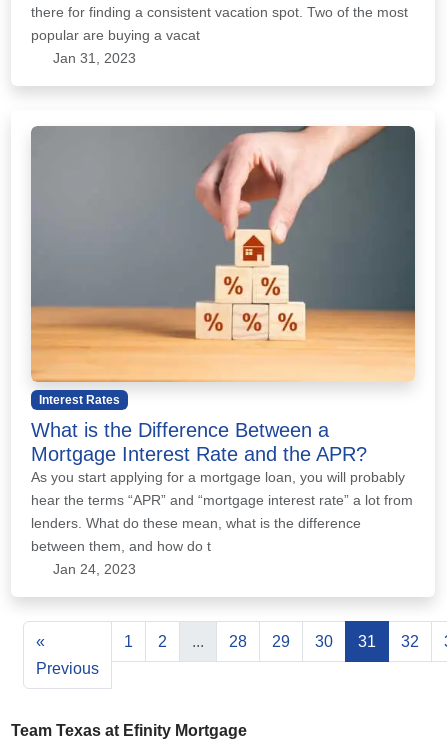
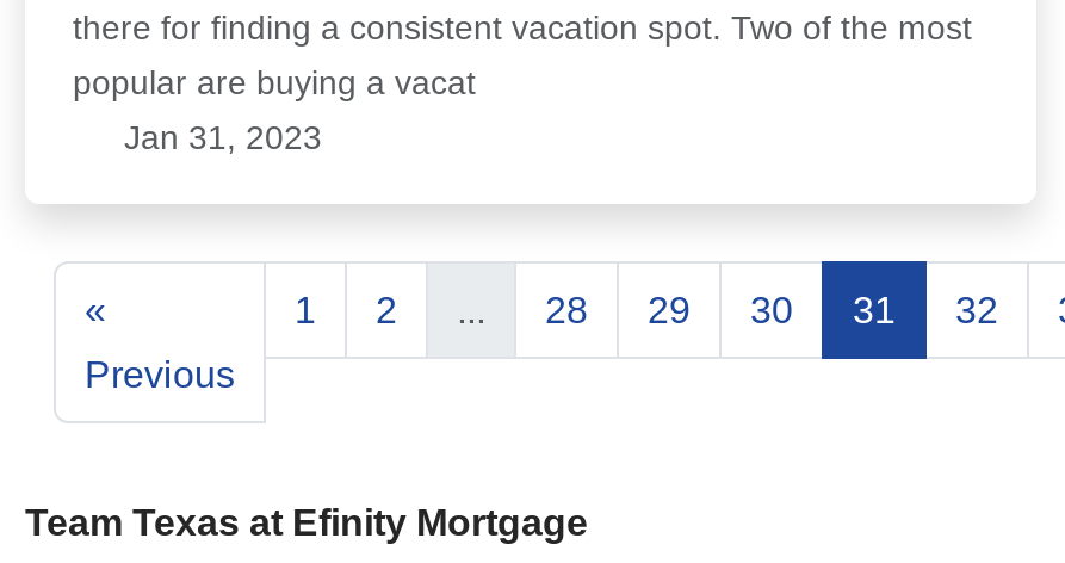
- [image]
- Interest Rates
- What is the Difference Between a
- Mortgage Interest Rate and the APR?
- As you start applying for a mortgage loan, you will probably
- hear the terms “APR” and “mortgage interest rate” a lot from
- lenders. What do these mean, what is the difference
- between them, and how do t
- Jan 24, 2023
